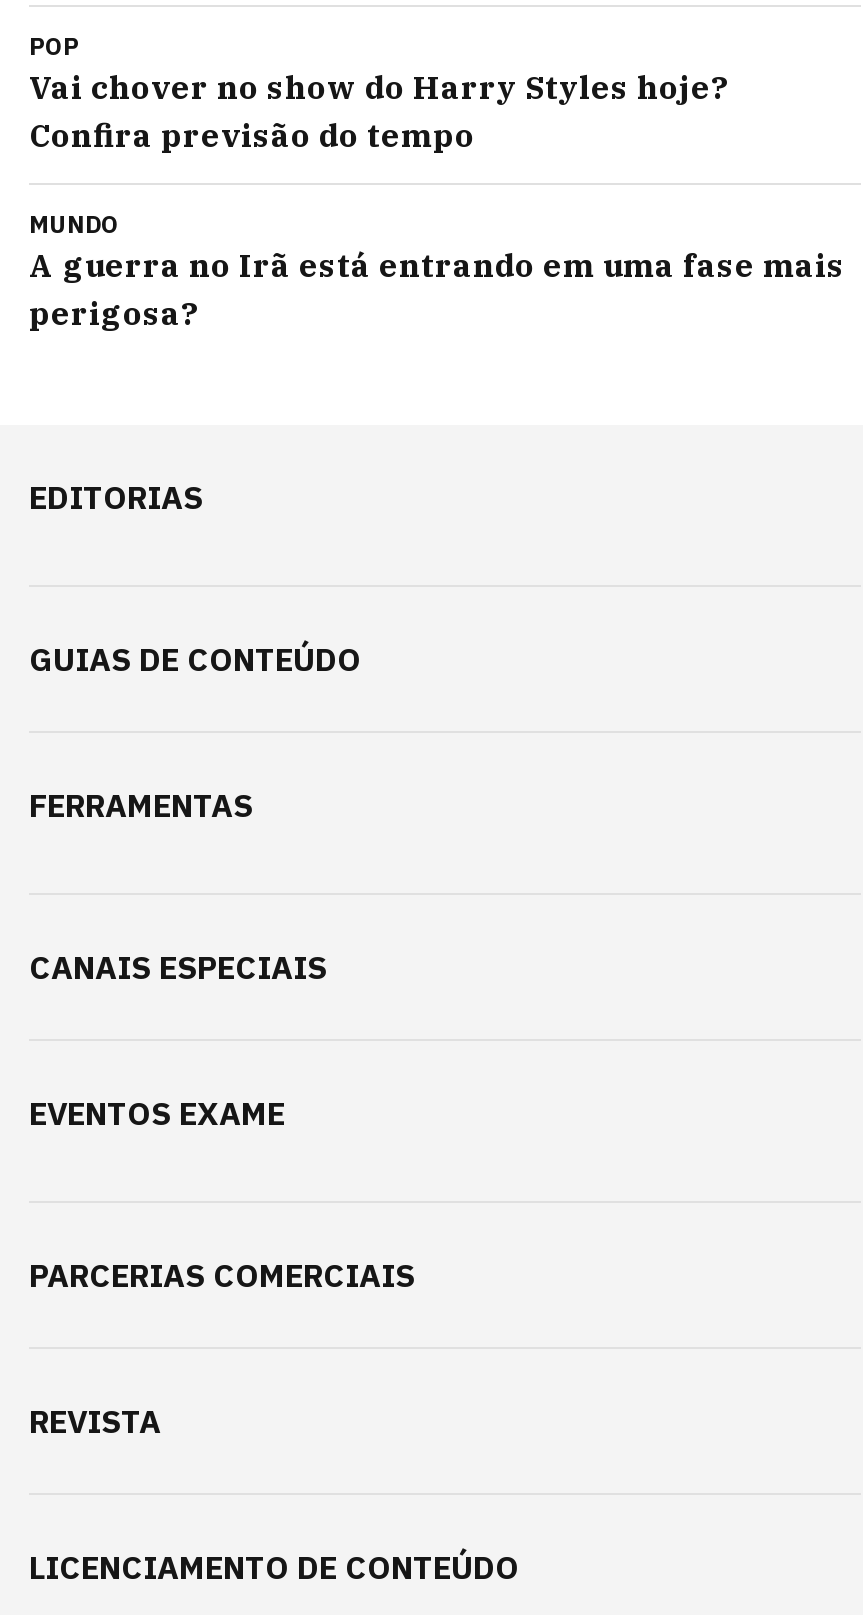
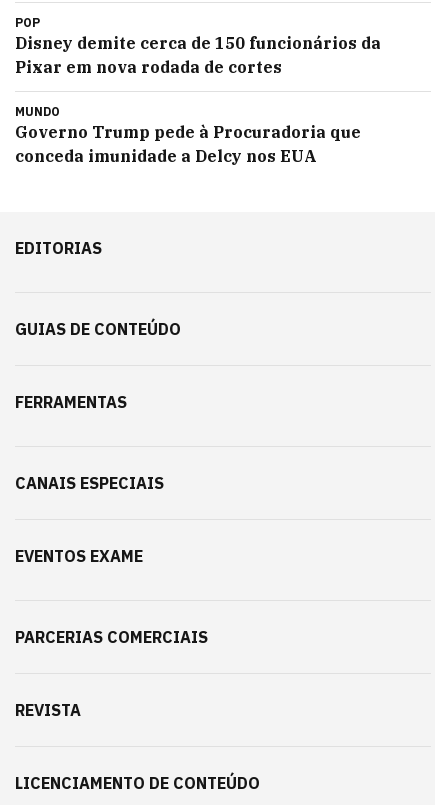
- Vai chover no show do Harry Styles hoje?
- Confira previsão do tempo
+ Disney demite cerca de 150 funcionários da
+ Pixar em nova rodada de cortes

- A guerra no Irã está entrando em uma fase mais
- perigosa?
+ Governo Trump pede à Procuradoria que
+ conceda imunidade a Delcy nos EUA
